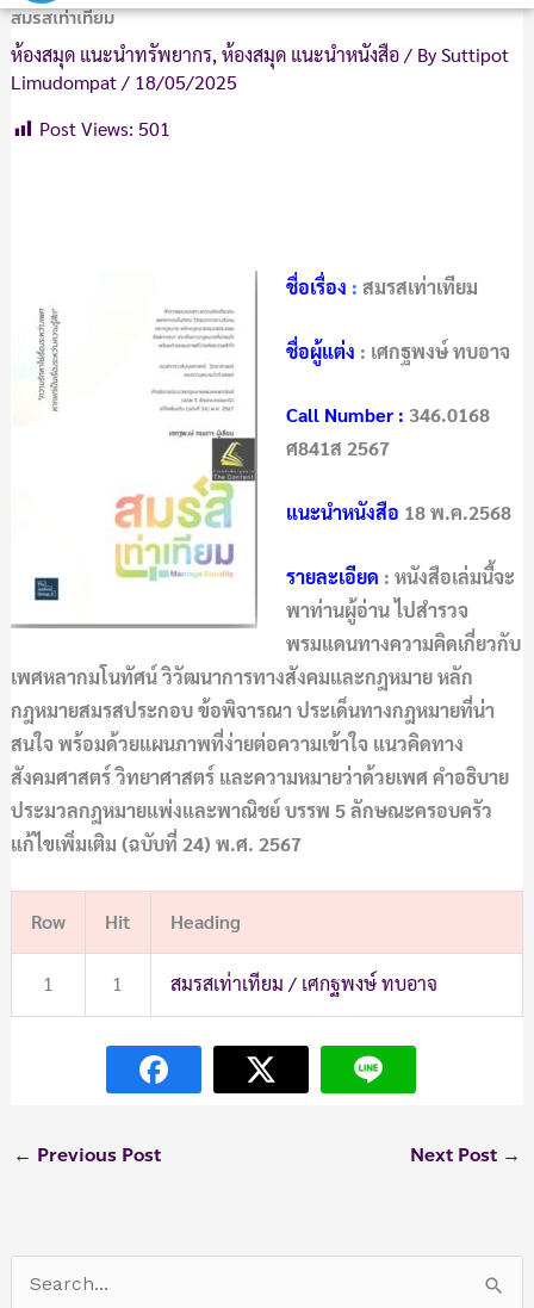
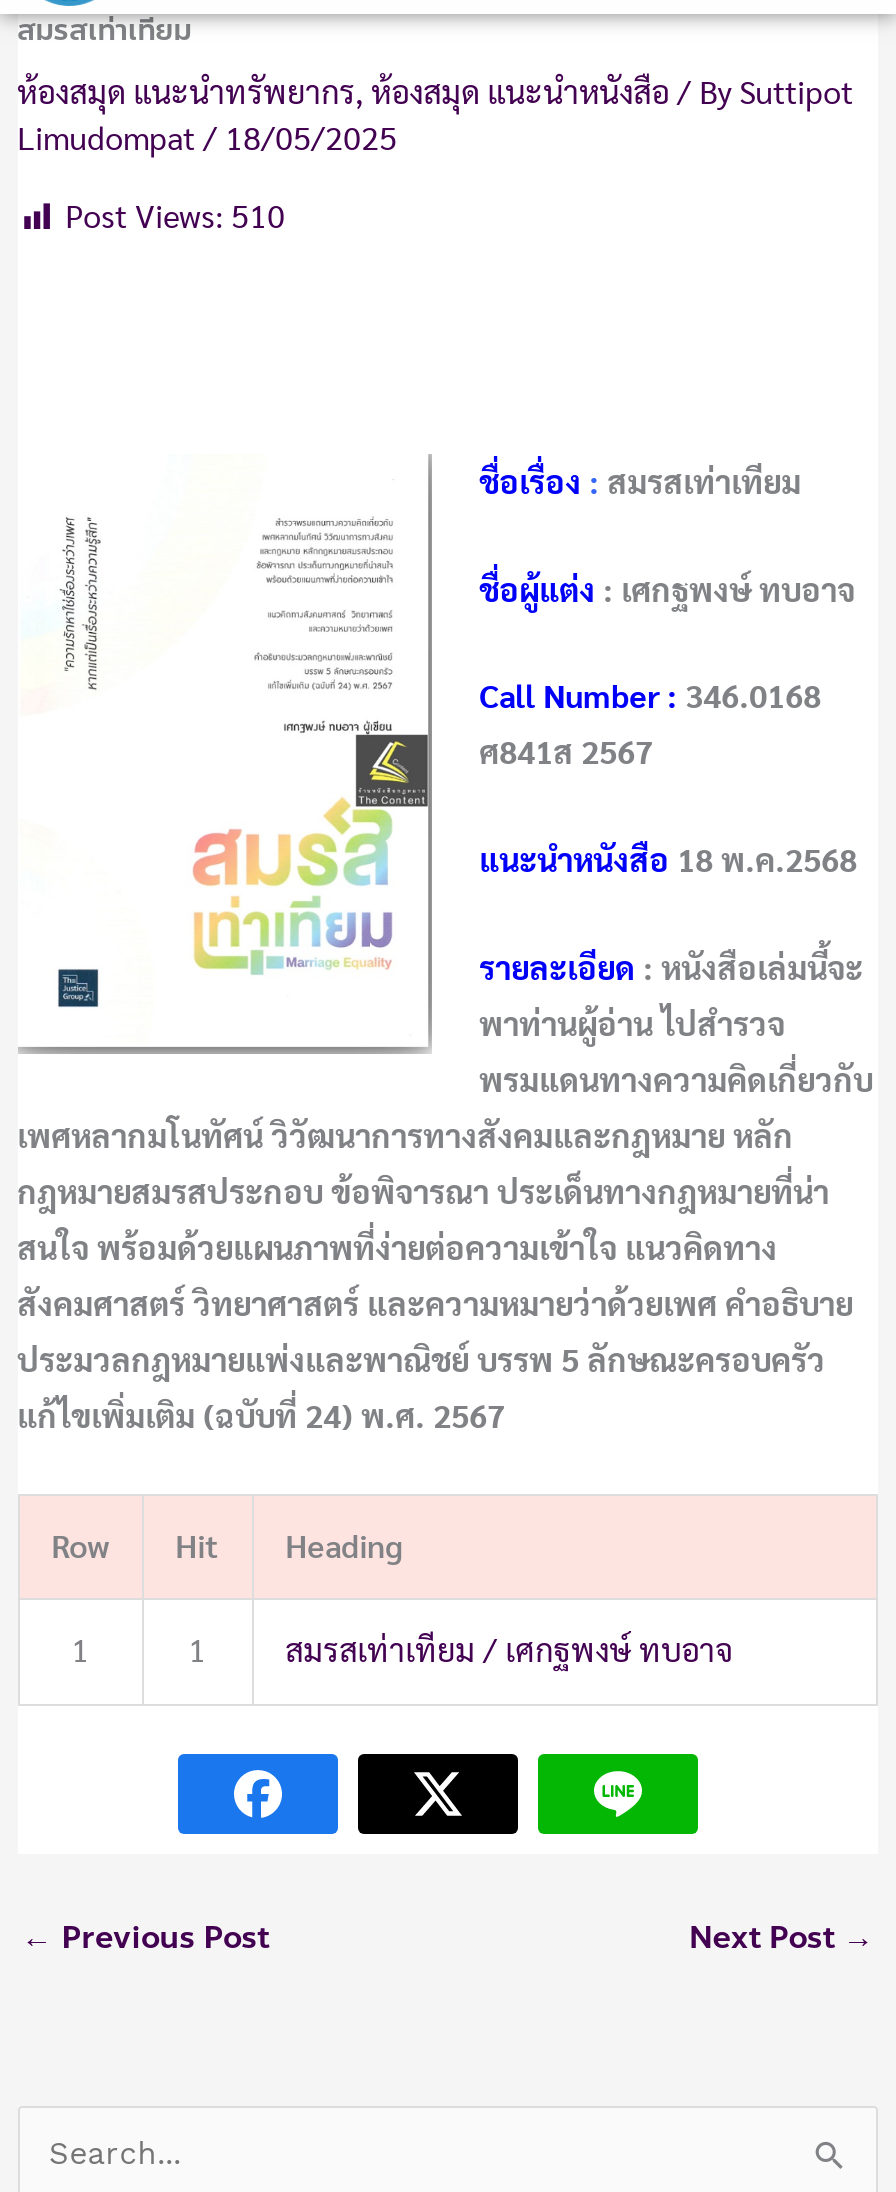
- Post Views: 501
+ Post Views: 510
